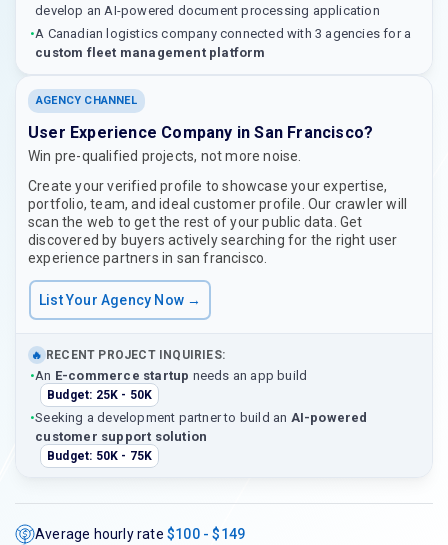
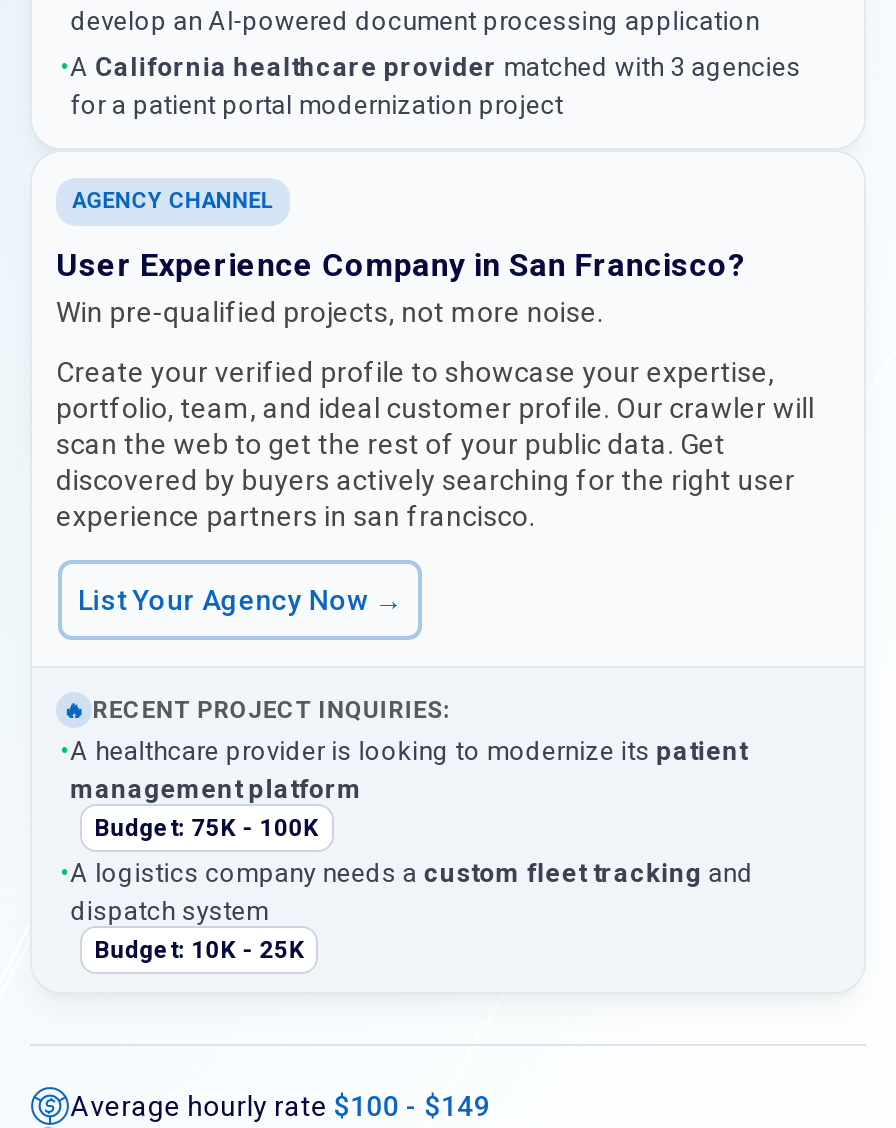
- •A Canadian logistics company connected with 3 agencies for a
- custom fleet management platform
+ •A California healthcare provider matched with 3 agencies
+ for a patient portal modernization project

- •An E-commerce startup needs an app build
- Budget: 25K - 50K
+ •A healthcare provider is looking to modernize its patient
+ management platform
+ Budget: 75K - 100K

- •Seeking a development partner to build an AI-powered
- customer support solution
- Budget: 50K - 75K
+ •A logistics company needs a custom fleet tracking and
+ dispatch system
+ Budget: 10K - 25K
